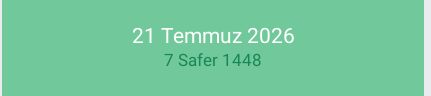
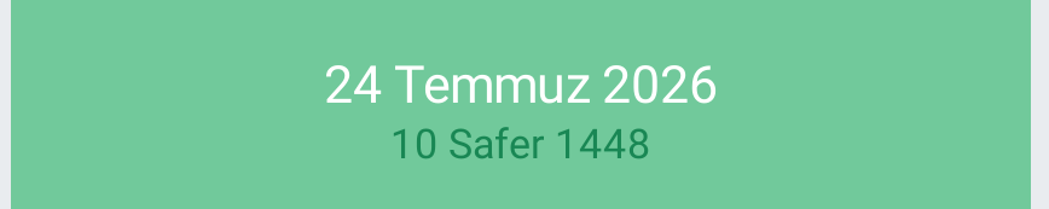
- 21 Temmuz 2026
- 7 Safer 1448
+ 24 Temmuz 2026
+ 10 Safer 1448
